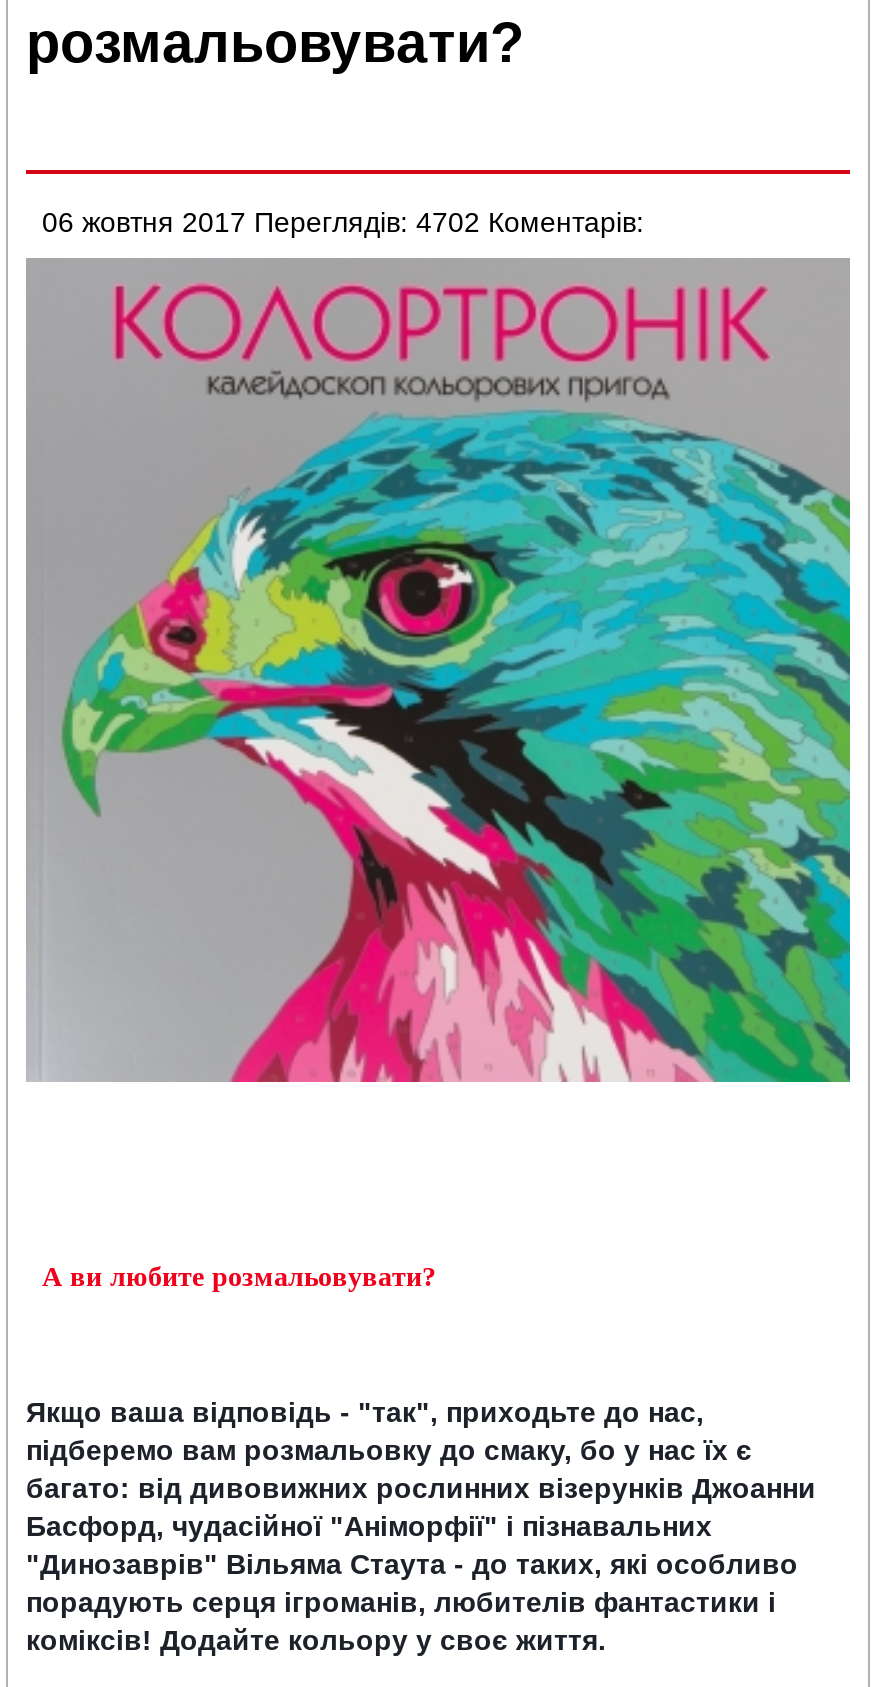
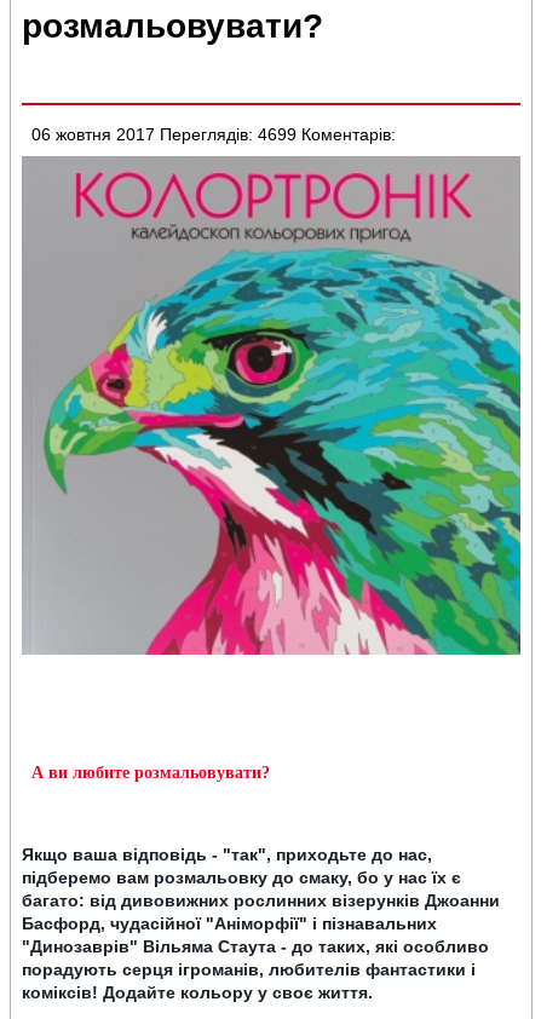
- 06 жовтня 2017 Переглядів: 4702 Коментарів:
+ 06 жовтня 2017 Переглядів: 4699 Коментарів:
